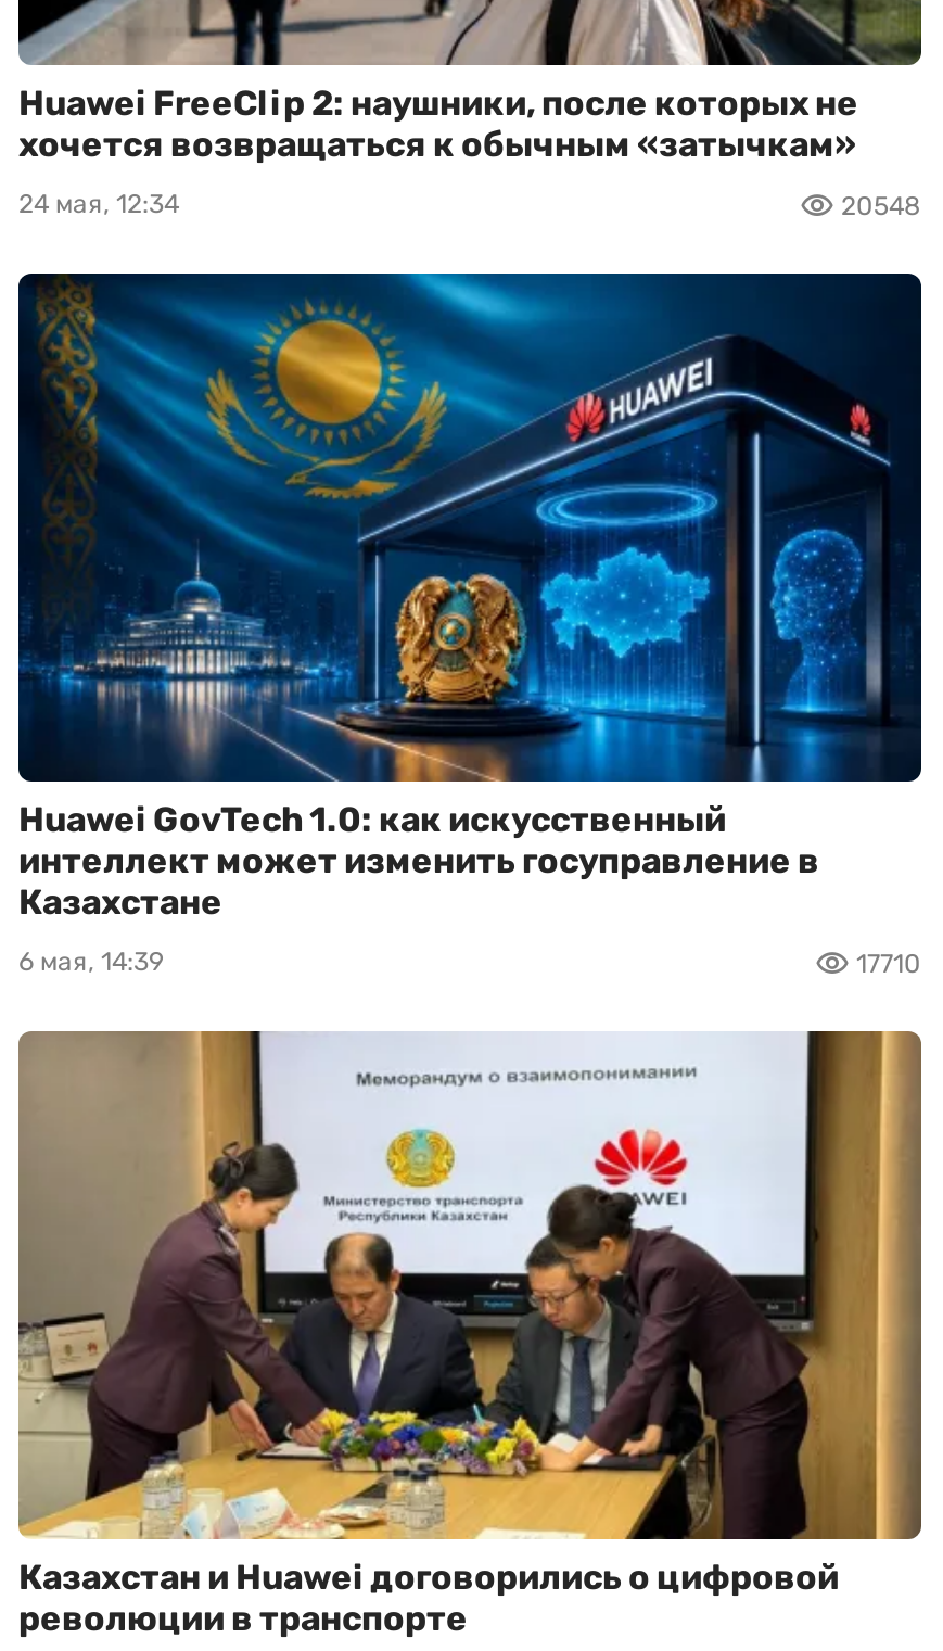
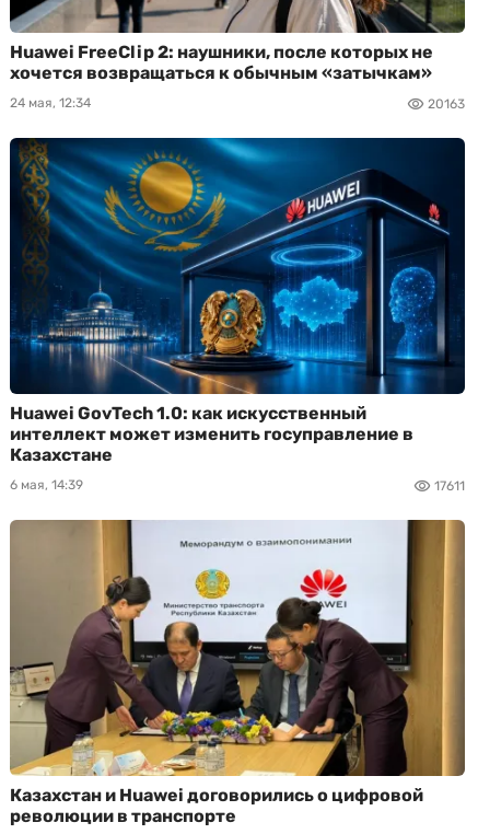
- 20548
+ 20163

- 17710
+ 17611
